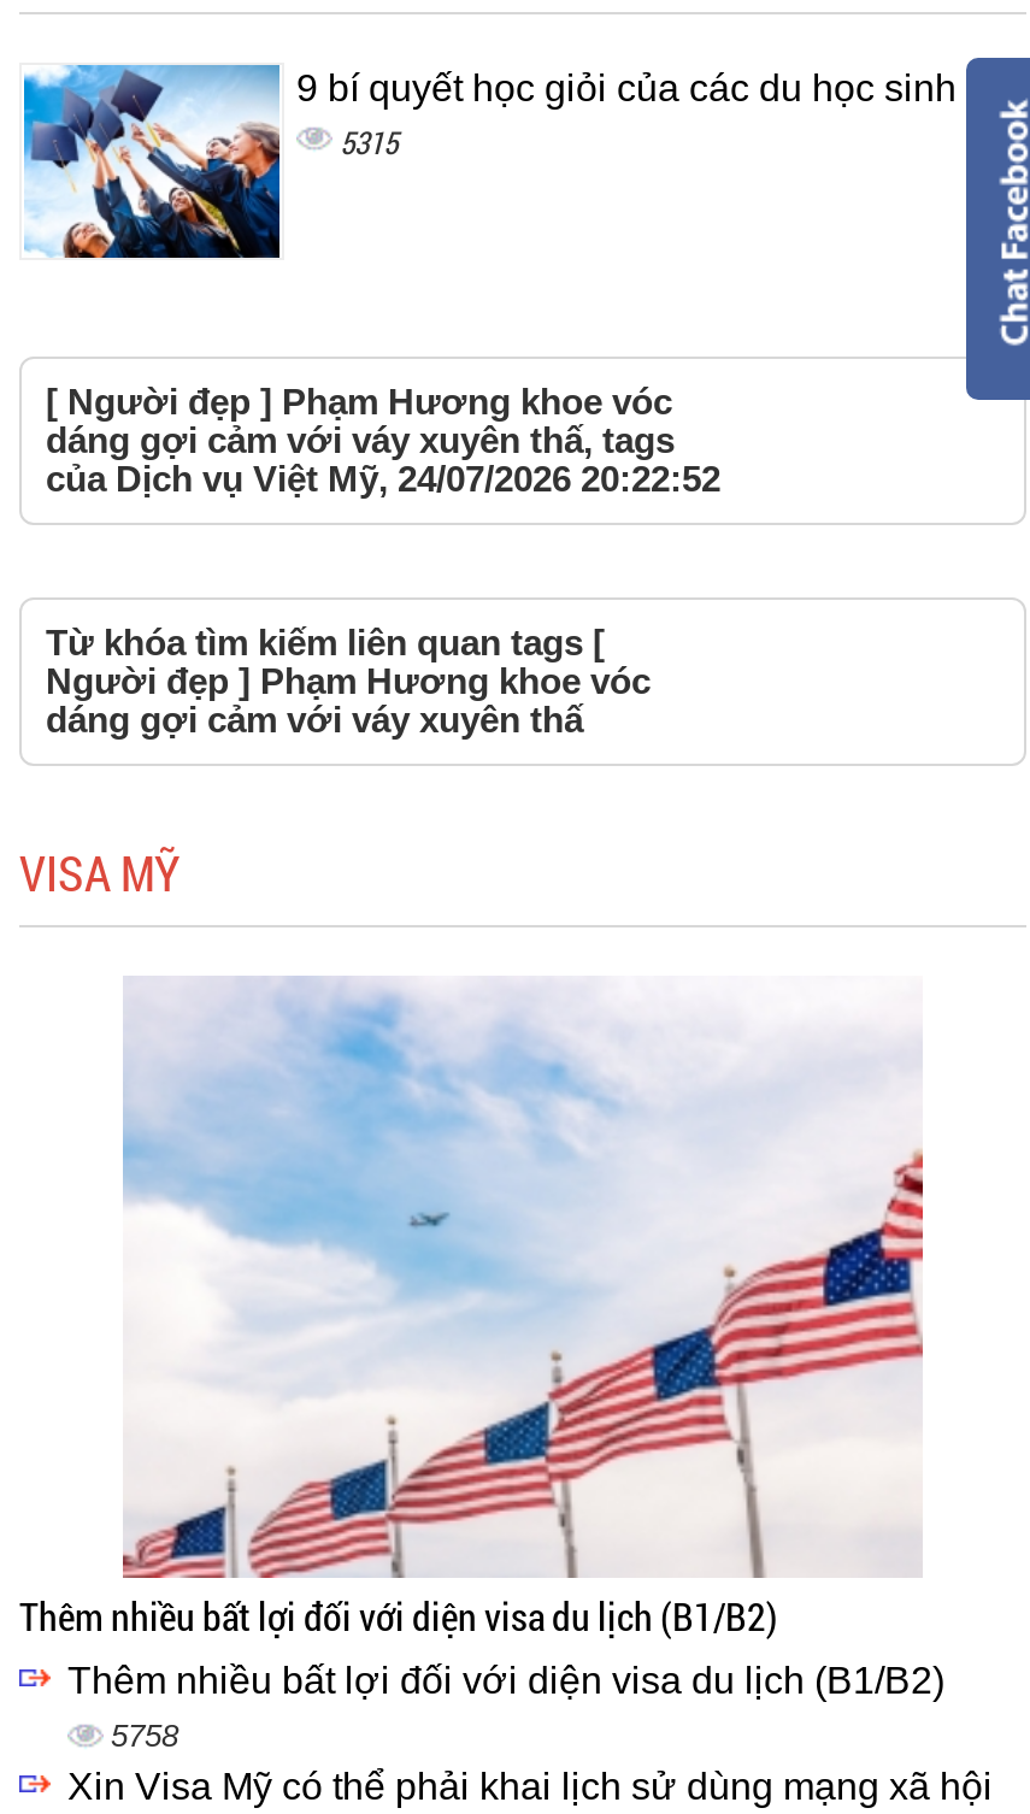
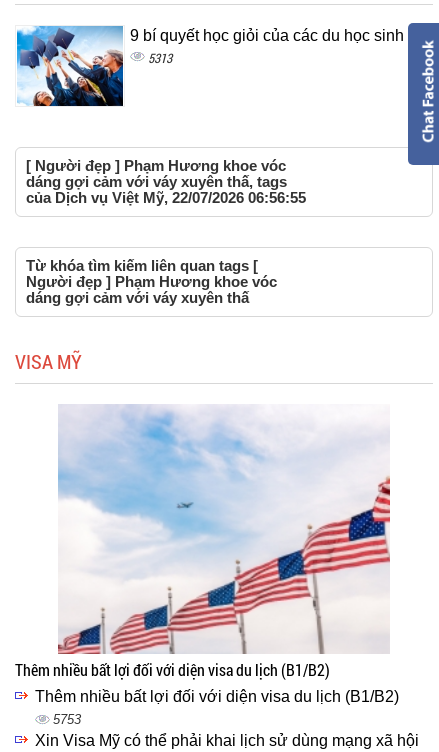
- 5315
+ 5313

- của Dịch vụ Việt Mỹ, 24/07/2026 20:22:52
+ của Dịch vụ Việt Mỹ, 22/07/2026 06:56:55

- 5758
+ 5753
